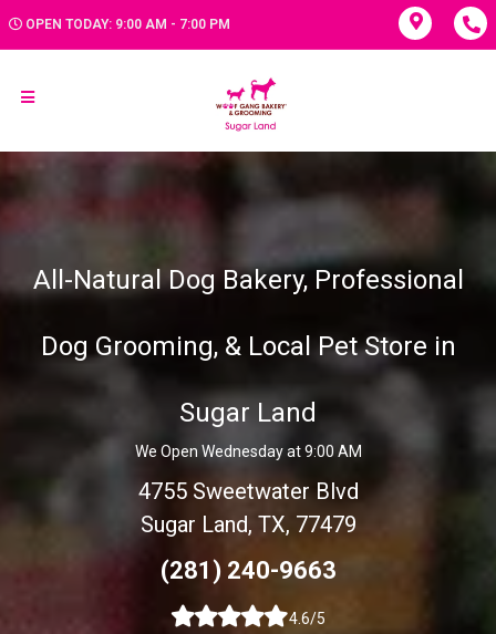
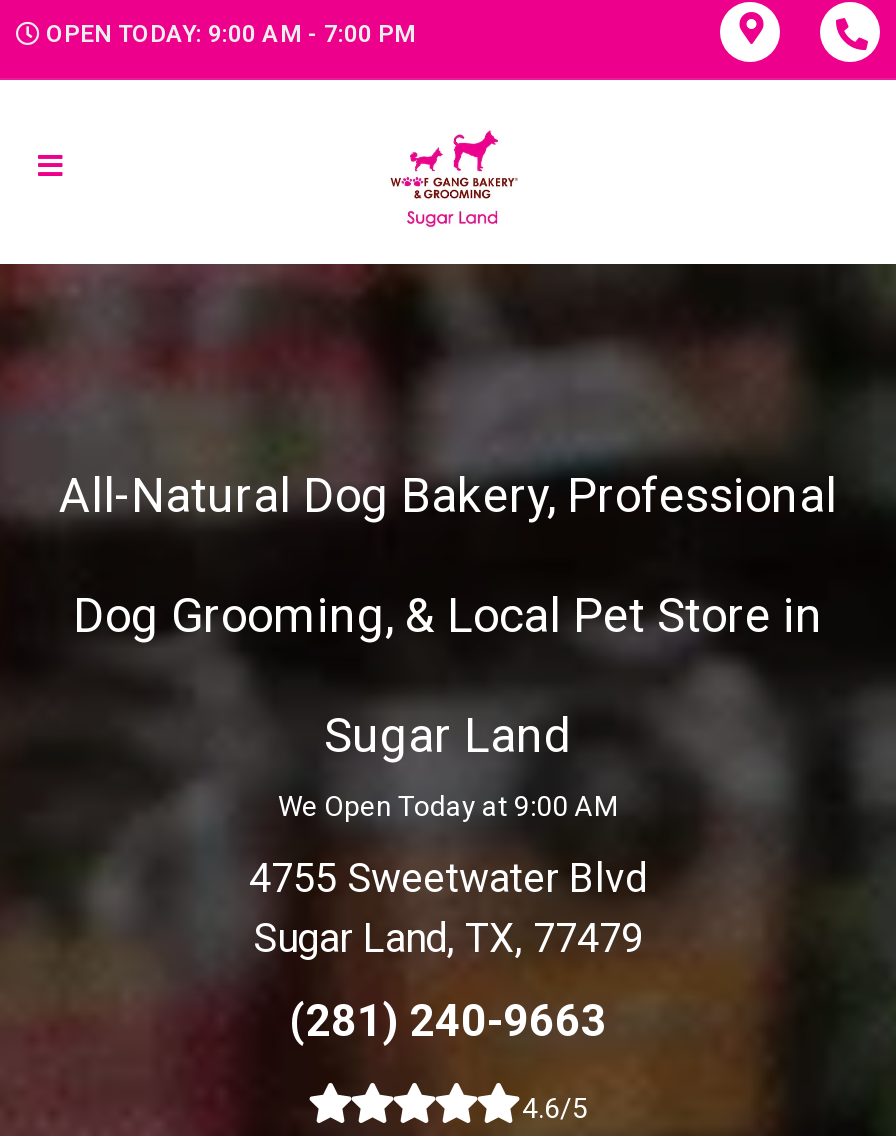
- We Open Wednesday at 9:00 AM
+ We Open Today at 9:00 AM
